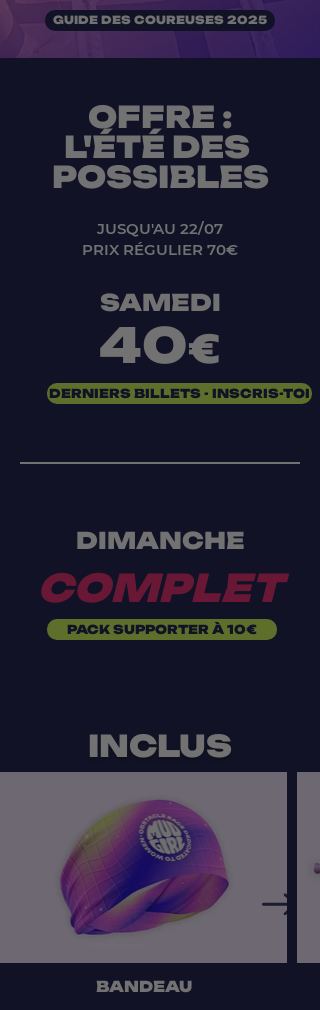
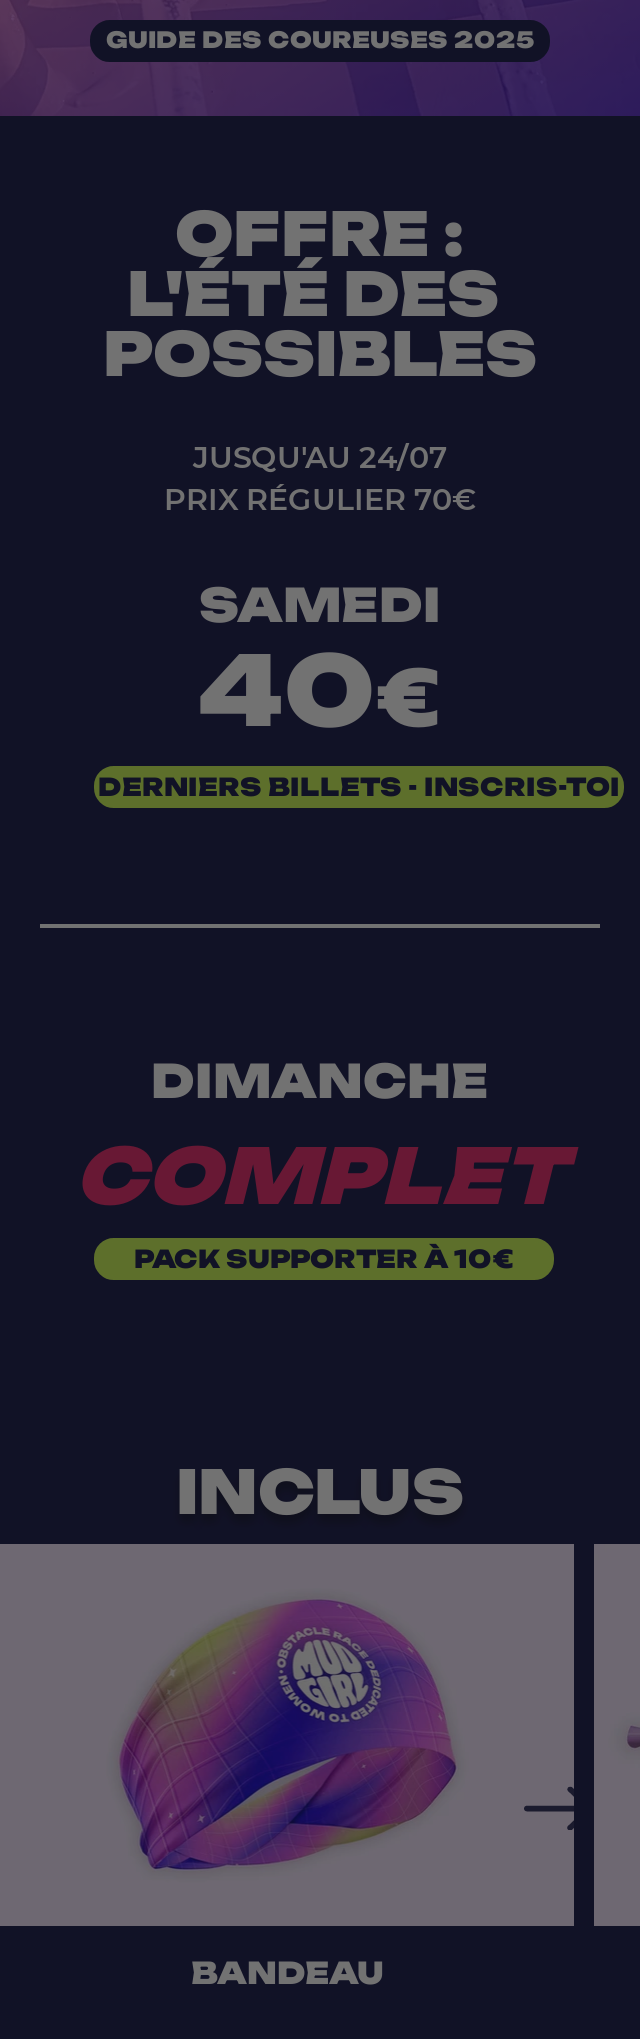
- JUSQU'AU 22/07
+ JUSQU'AU 24/07
